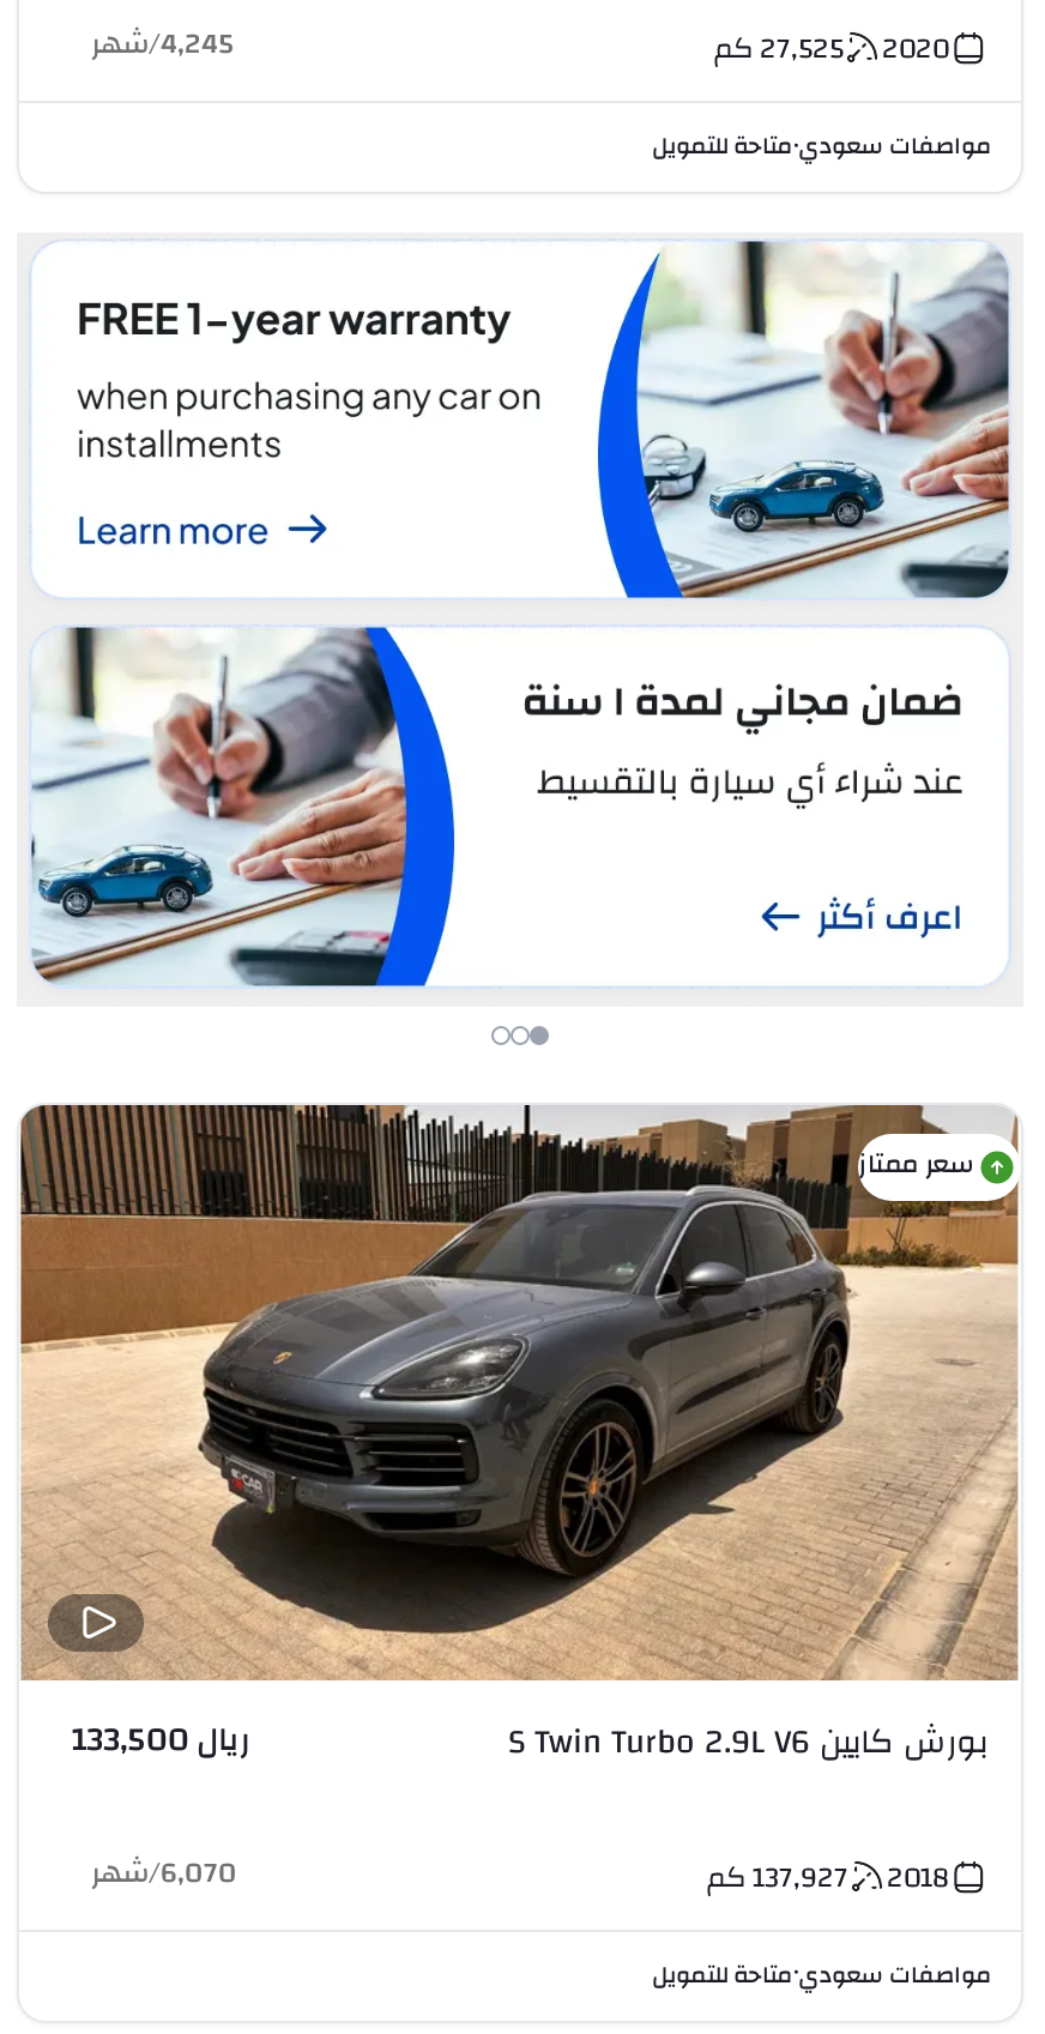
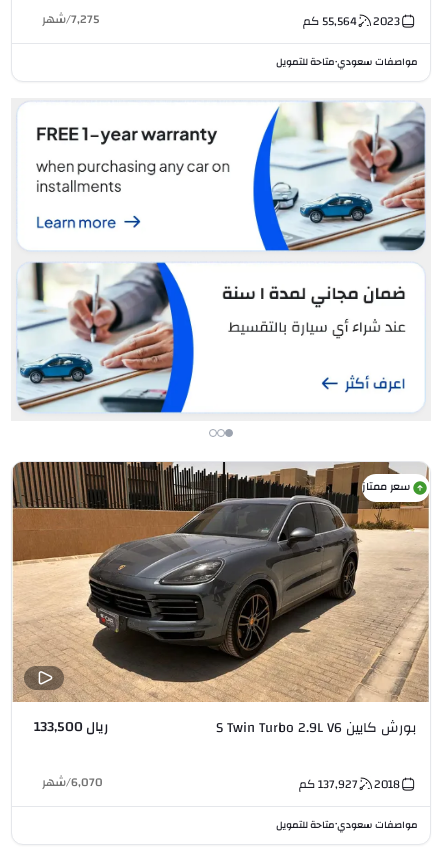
- 2020
- 27,525 كم
- 4,245
+ 2023
+ 55,564 كم
+ 7,275
